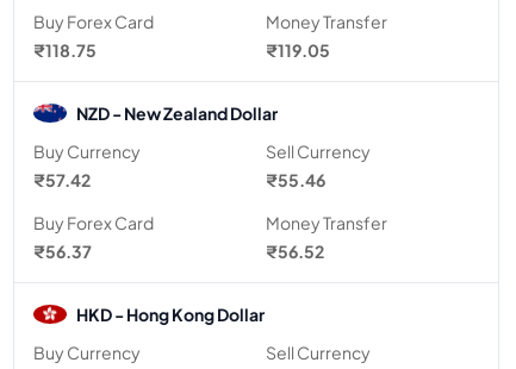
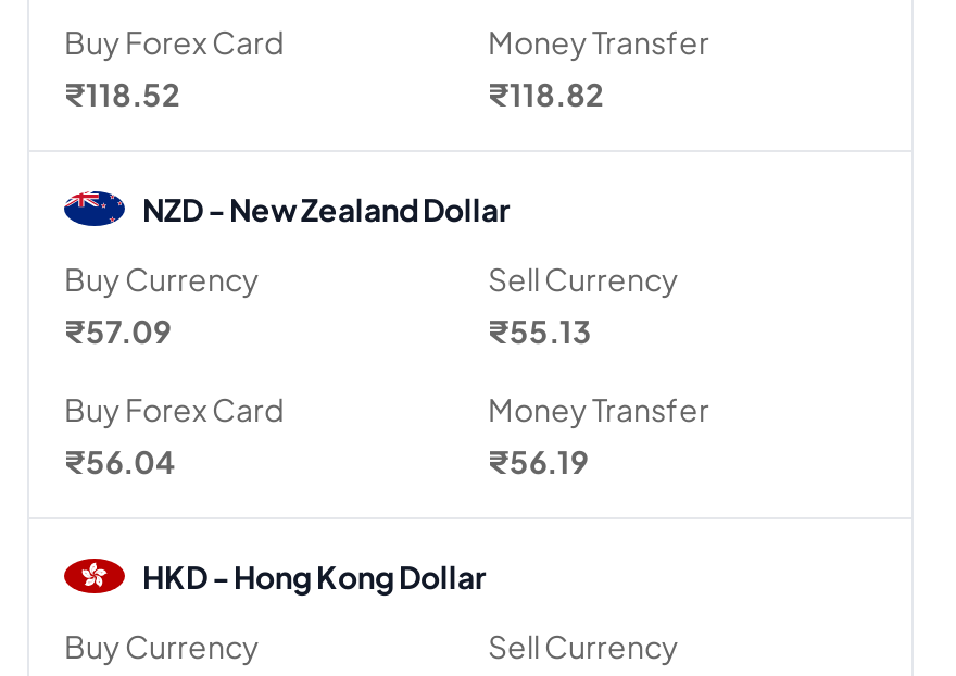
- ₹118.75
+ ₹118.52

- ₹119.05
+ ₹118.82

- ₹57.42
+ ₹57.09

- ₹55.46
+ ₹55.13

- ₹56.37
+ ₹56.04

- ₹56.52
+ ₹56.19
